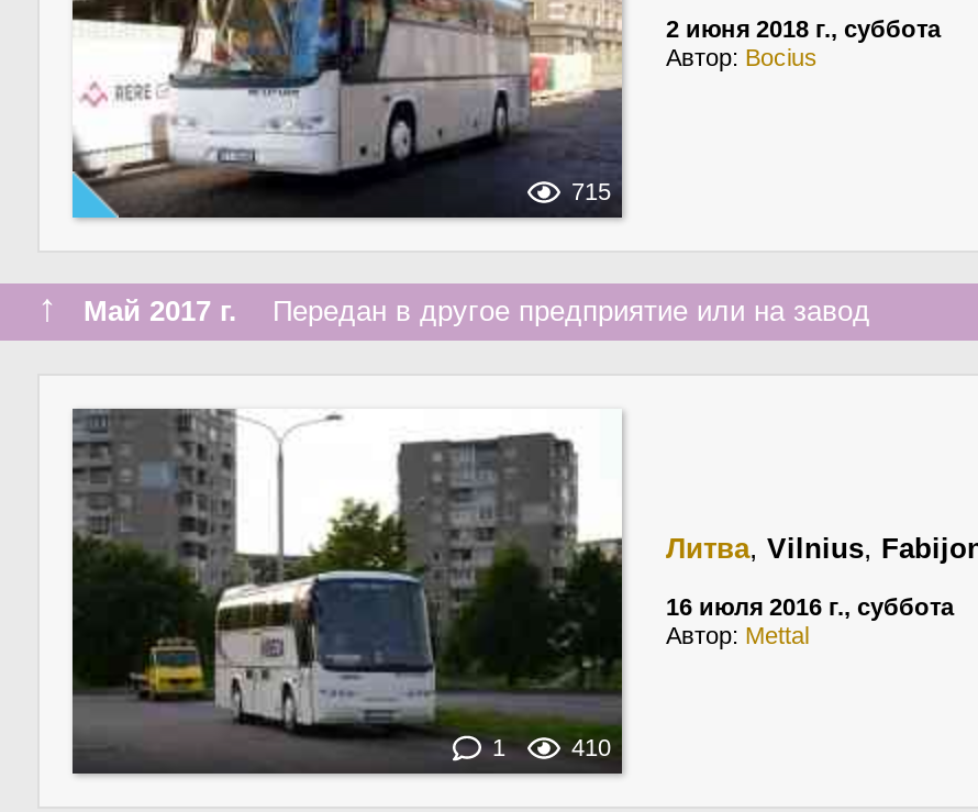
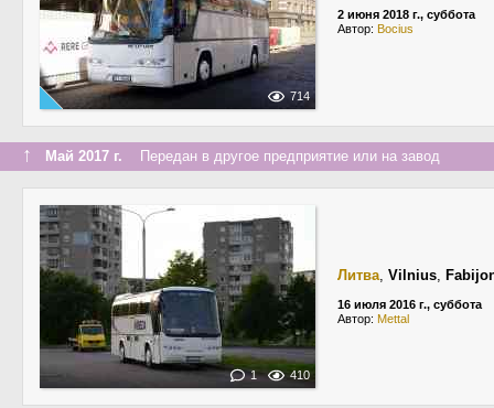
- 715
+ 714
